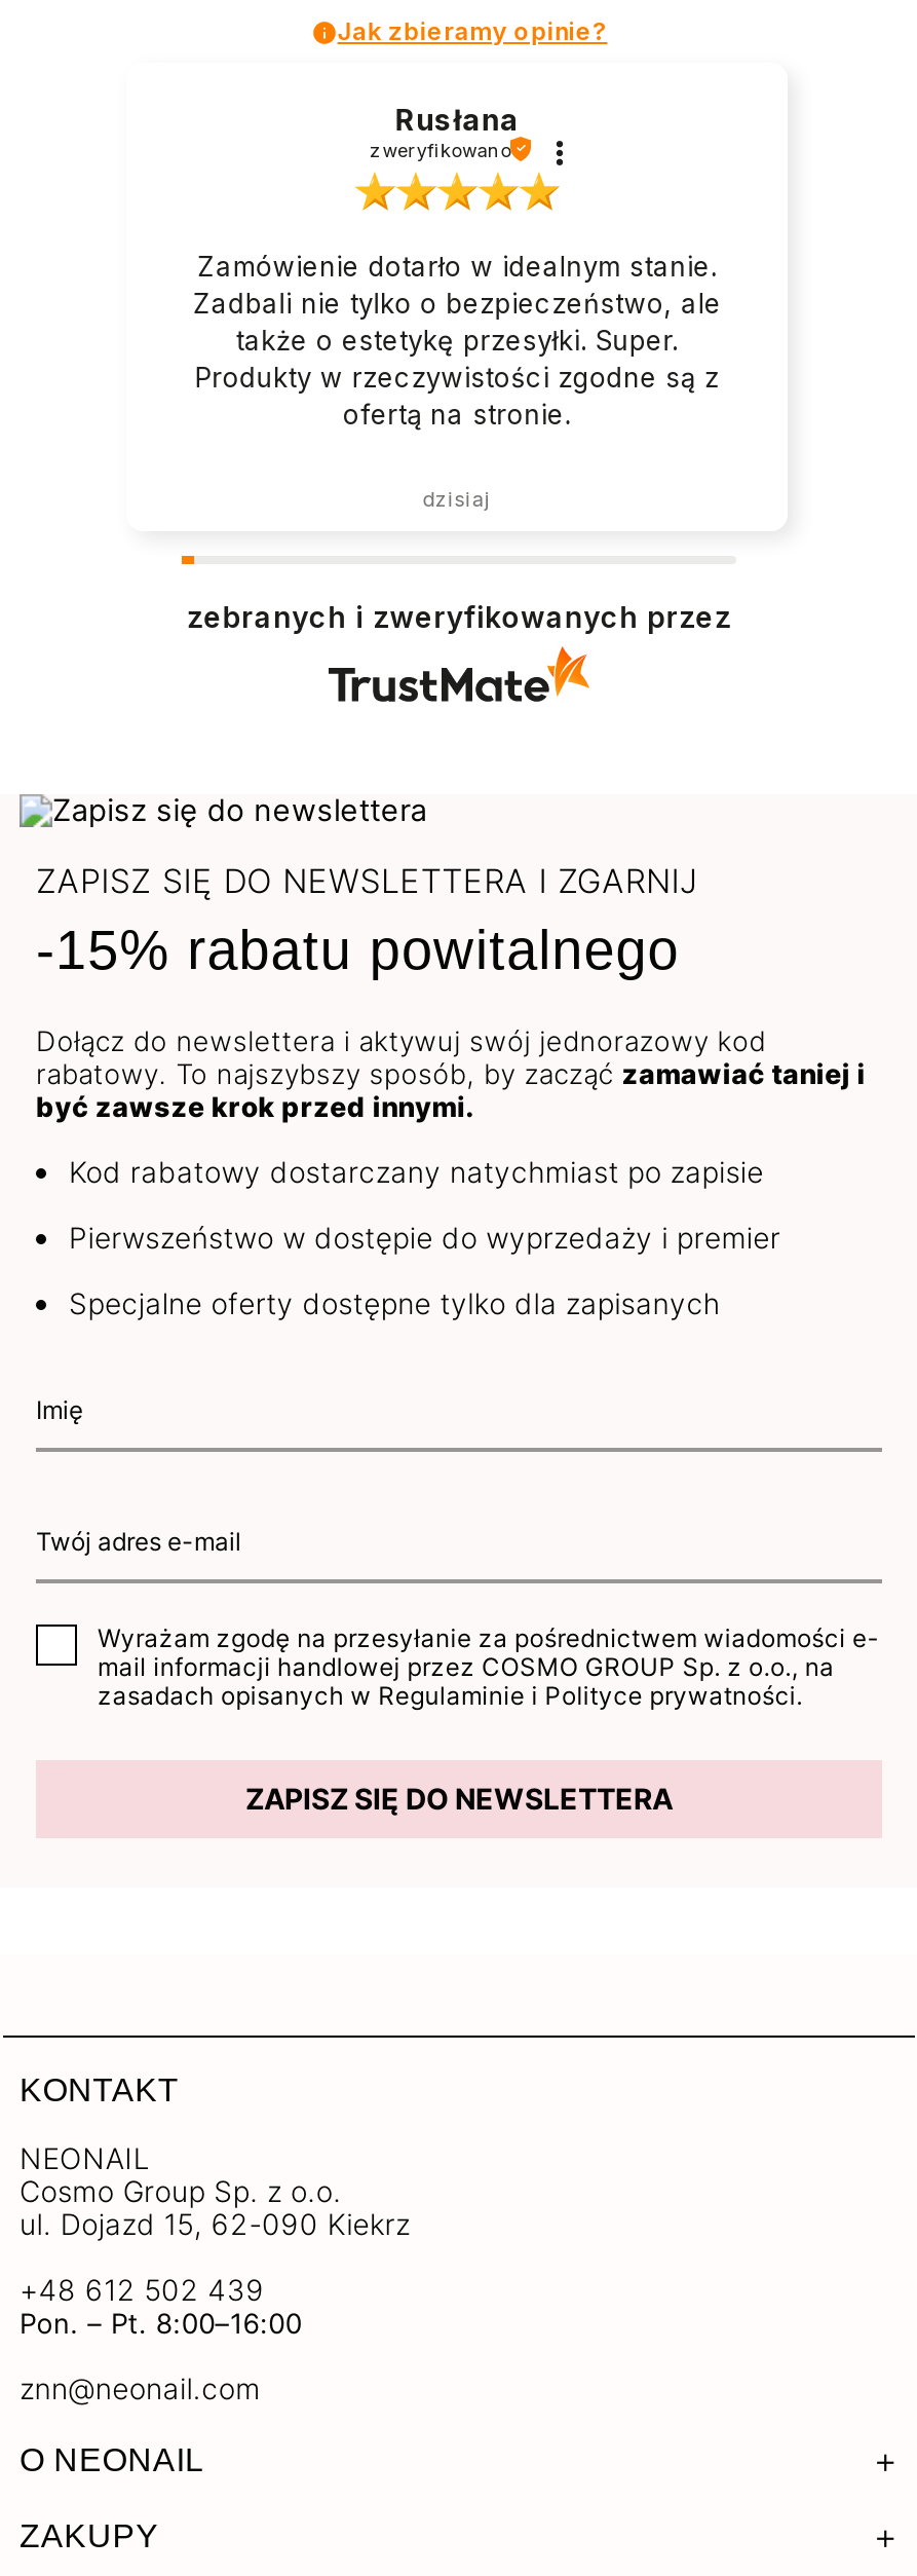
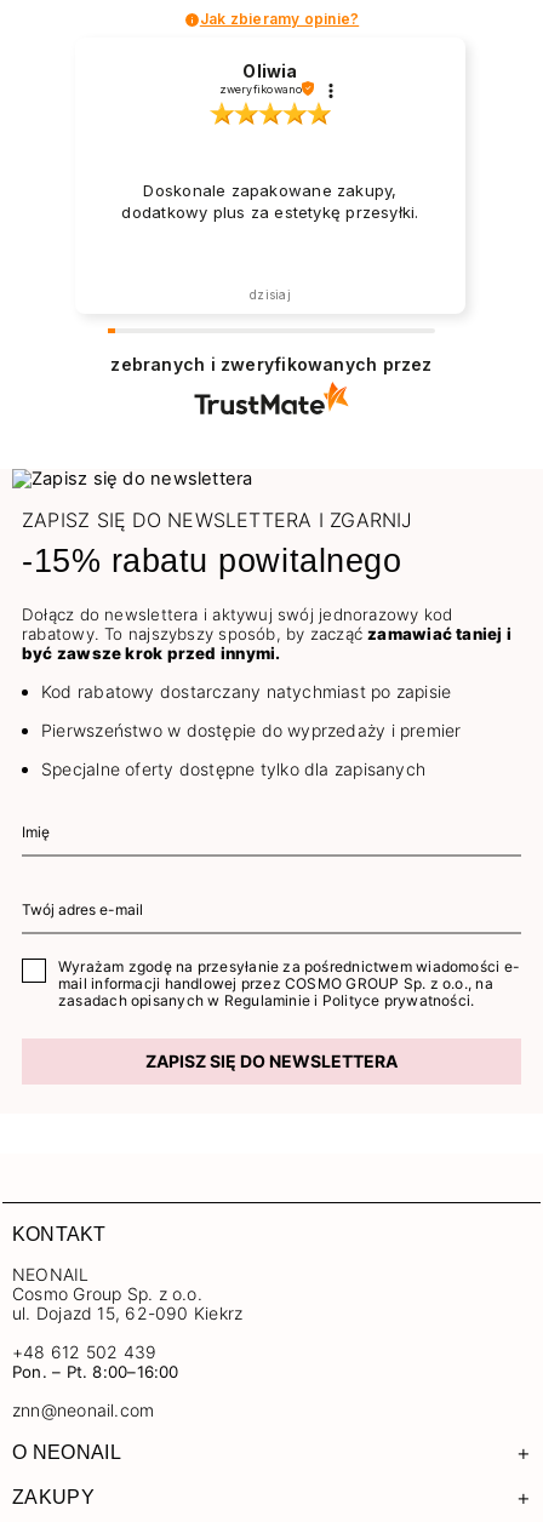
- Rusłana
+ Oliwia

- Zamówienie dotarło w idealnym stanie.
- Zadbali nie tylko o bezpieczeństwo, ale
- także o estetykę przesyłki. Super.
- Produkty w rzeczywistości zgodne są z
- ofertą na stronie.
+ Doskonale zapakowane zakupy,
+ dodatkowy plus za estetykę przesyłki.
